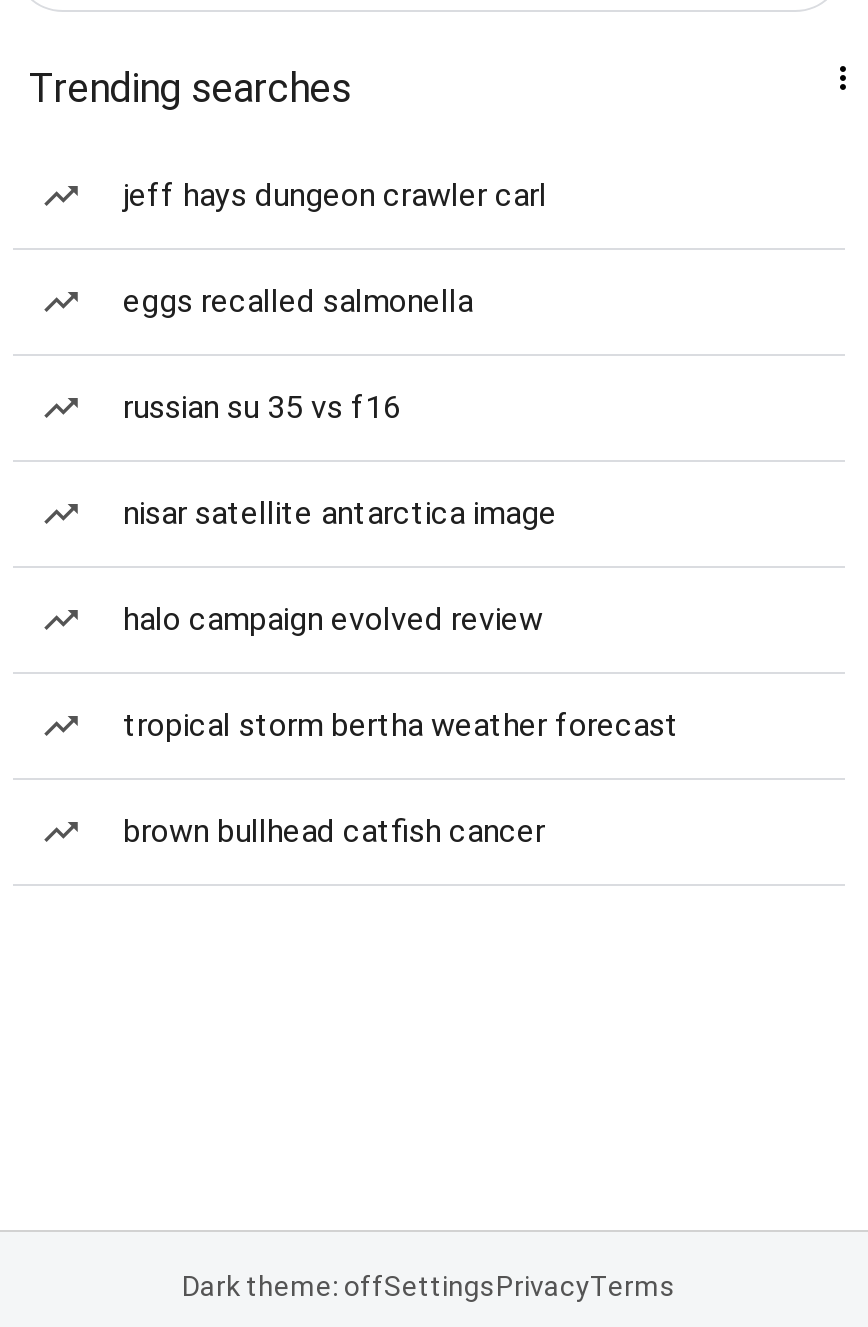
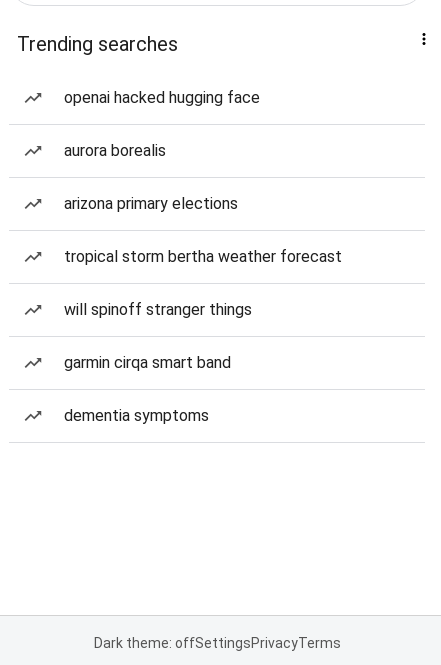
- jeff hays dungeon crawler carl
- eggs recalled salmonella
- russian su 35 vs f16
- nisar satellite antarctica image
- halo campaign evolved review
+ openai hacked hugging face
+ aurora borealis
+ arizona primary elections

moved up: tropical storm bertha weather forecast

- brown bullhead catfish cancer
+ will spinoff stranger things
+ garmin cirqa smart band
+ dementia symptoms
